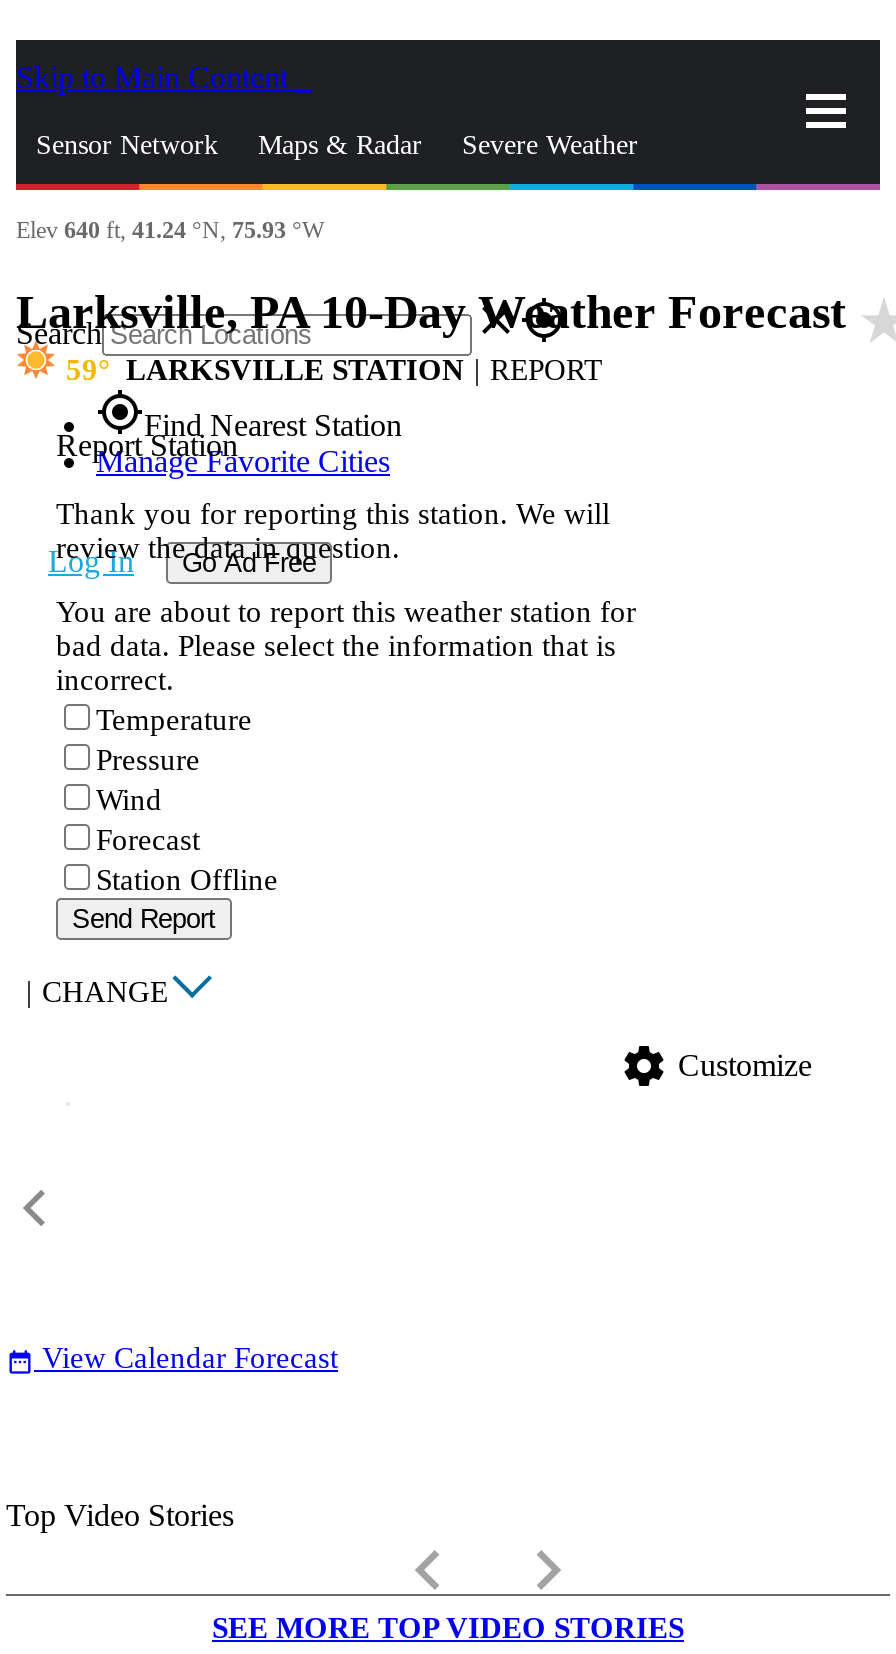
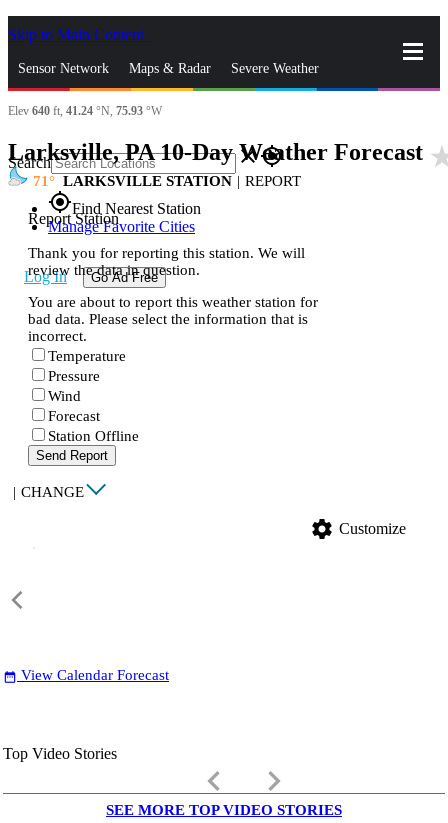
- 59
+ 71
